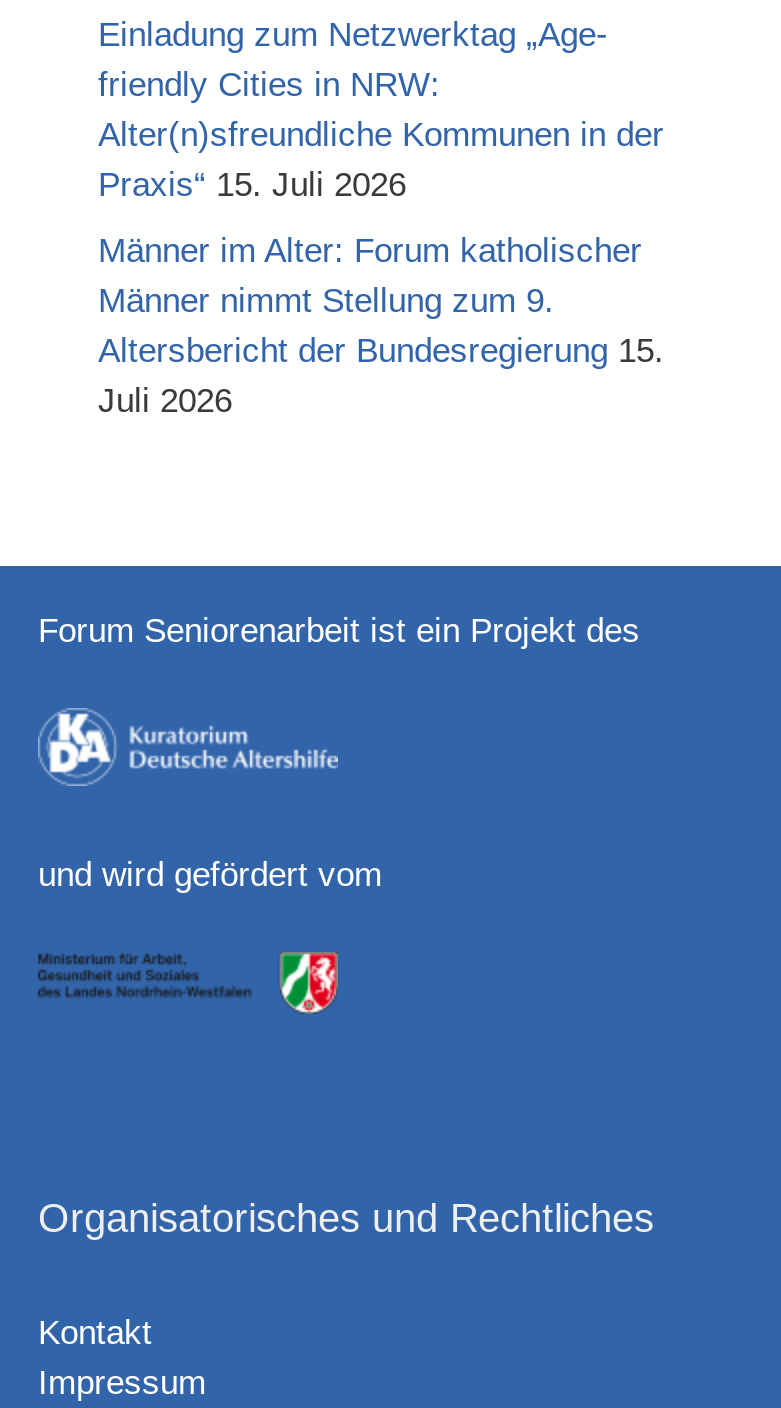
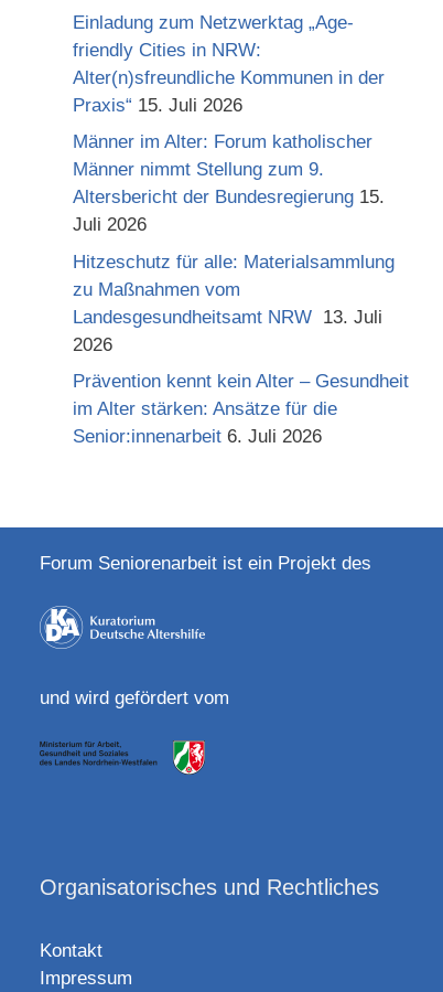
+ Hitzeschutz für alle: Materialsammlung
+ zu Maßnahmen vom
+ Landesgesundheitsamt NRW 13. Juli
+ 2026
+ Prävention kennt kein Alter – Gesundheit
+ im Alter stärken: Ansätze für die
+ Senior:innenarbeit 6. Juli 2026
